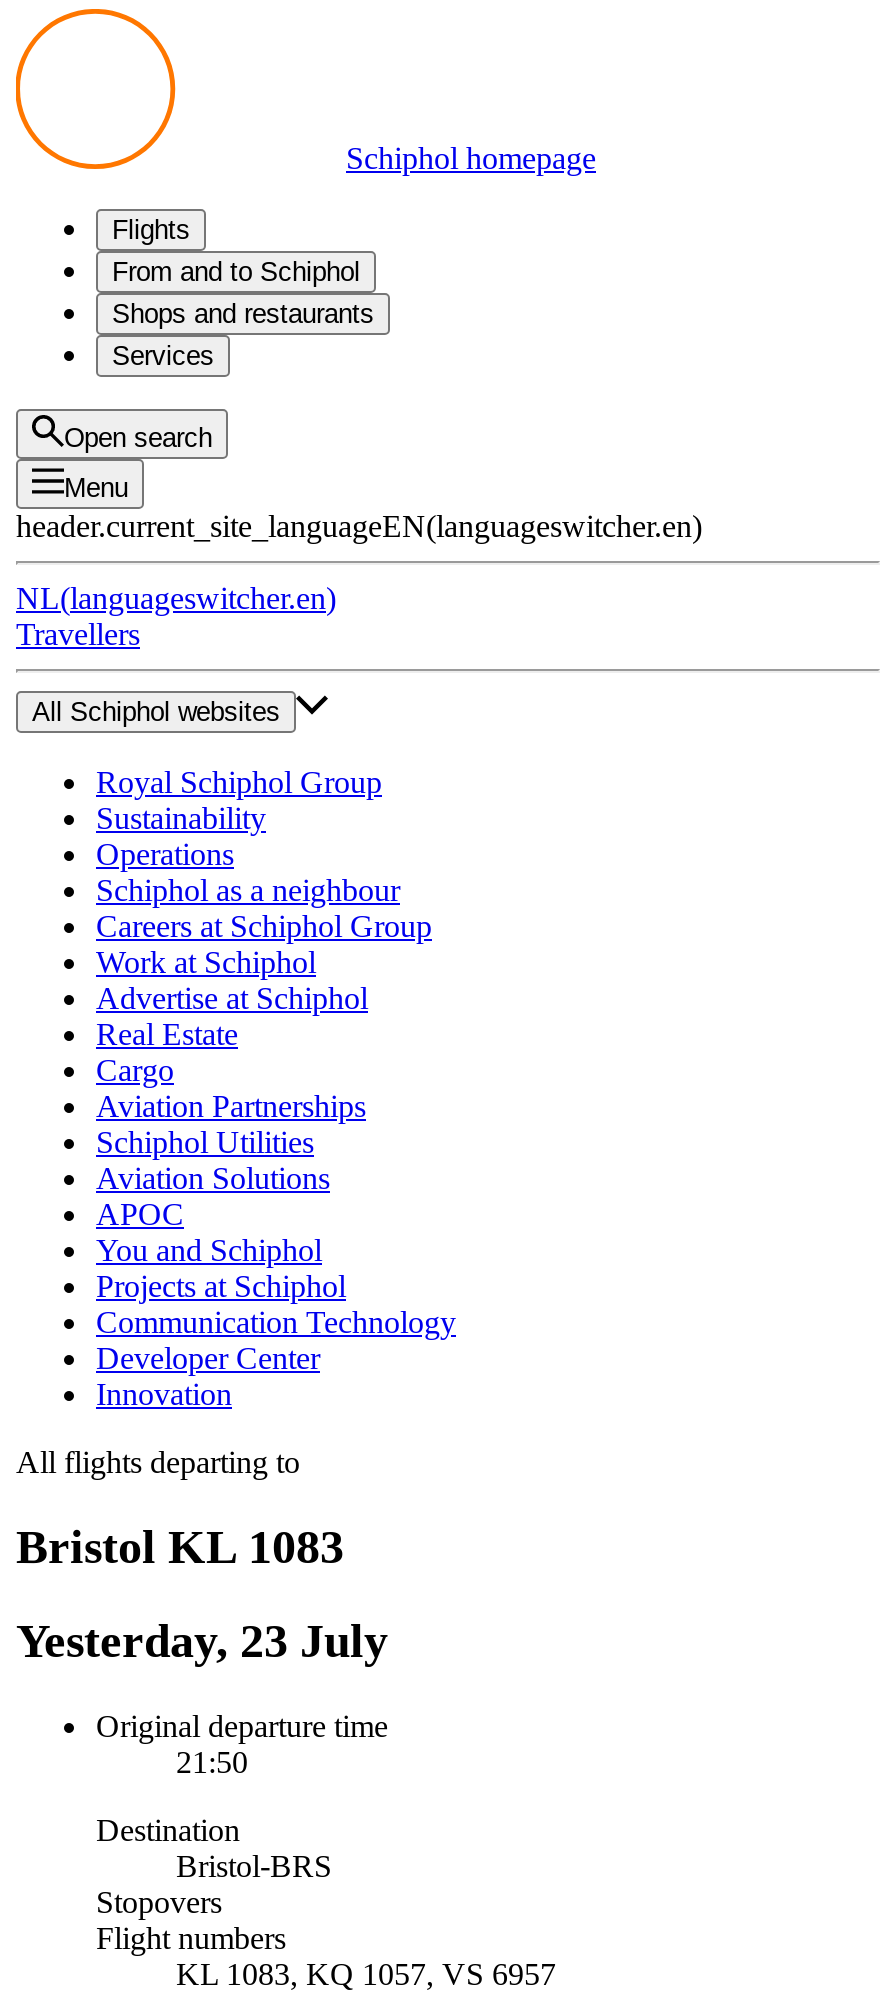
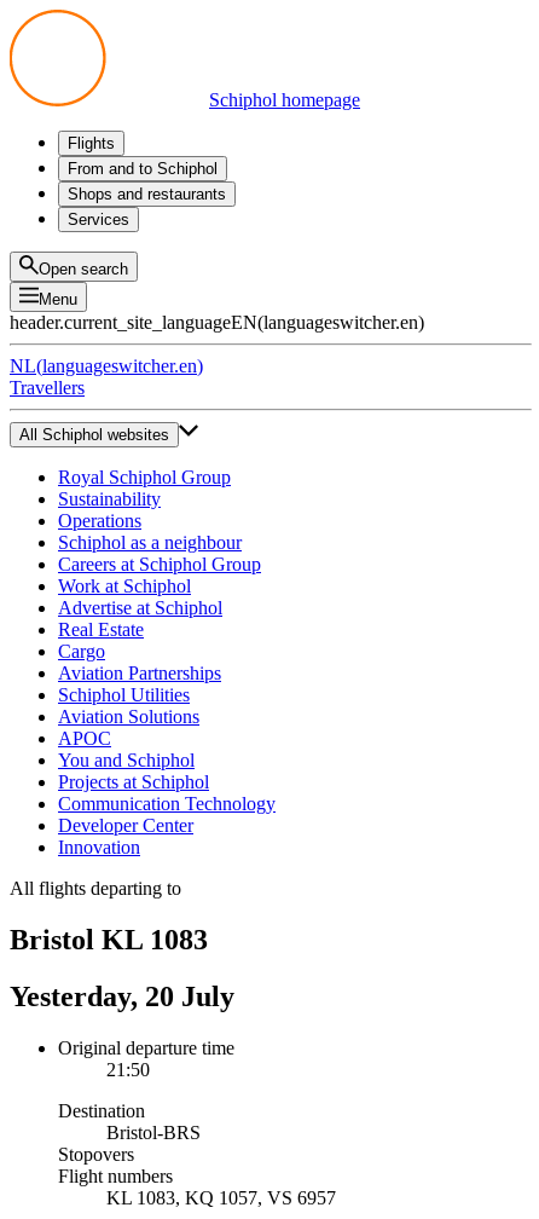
- Yesterday, 23 July
+ Yesterday, 20 July
